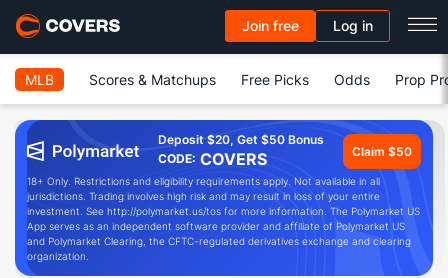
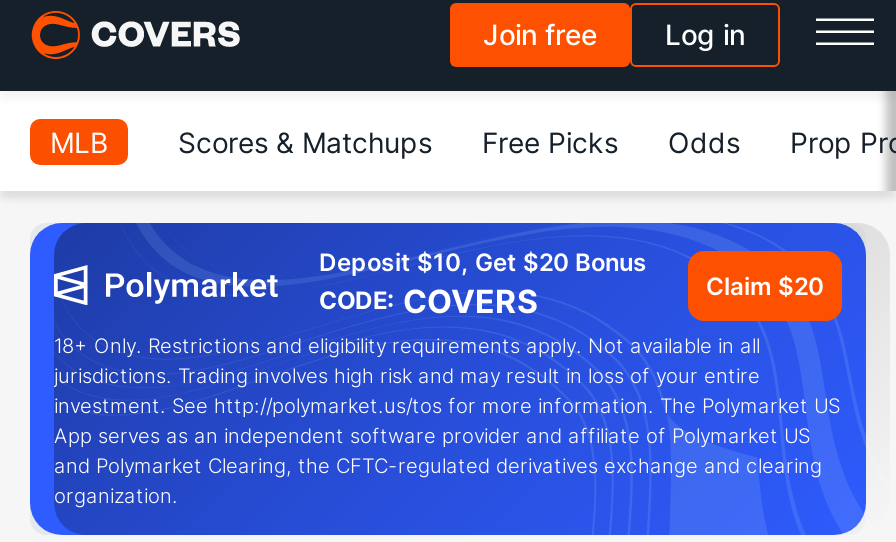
- Deposit $20, Get $50 Bonus
+ Deposit $10, Get $20 Bonus

- Claim $50
+ Claim $20
